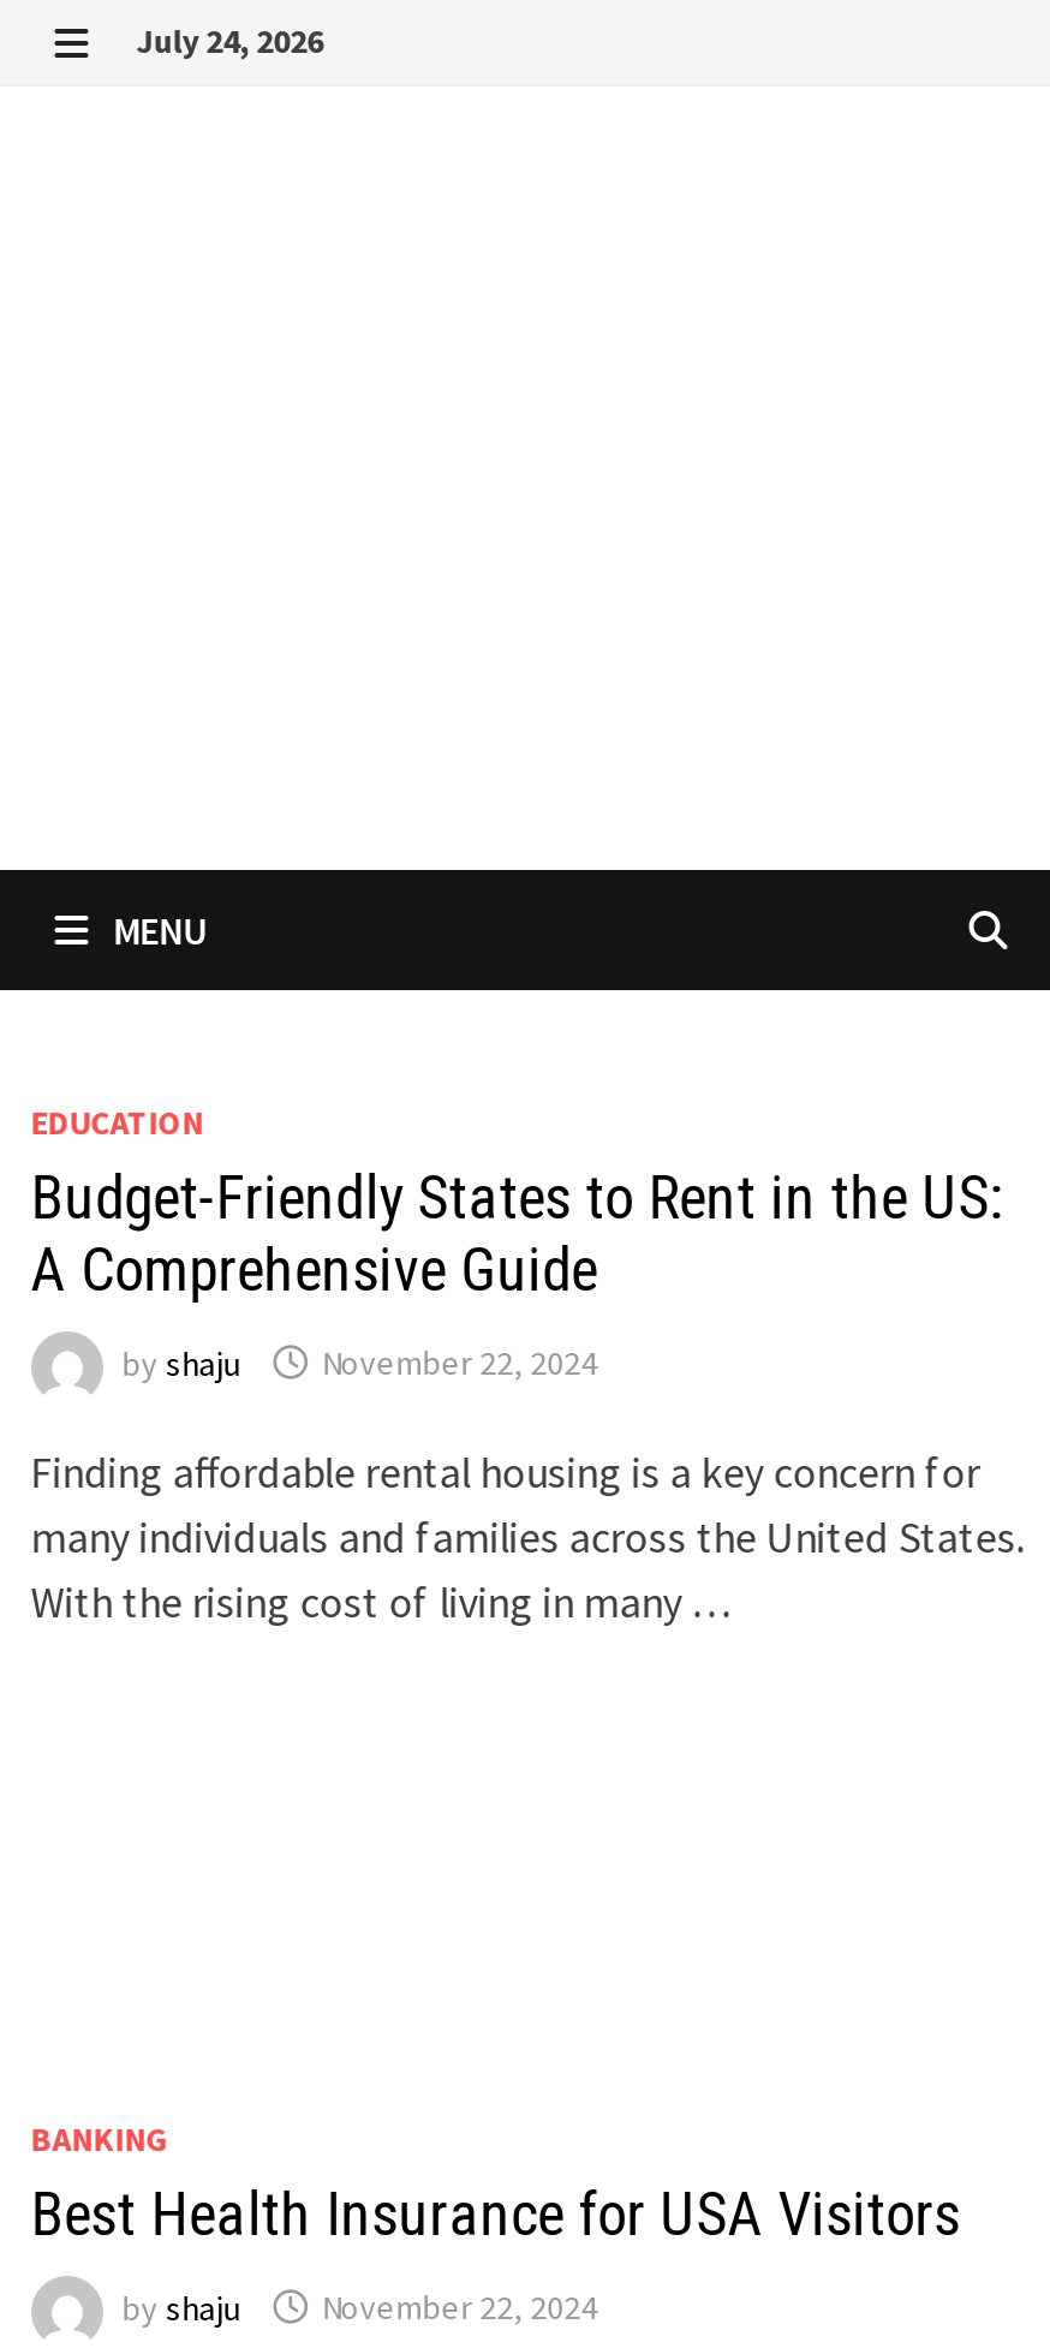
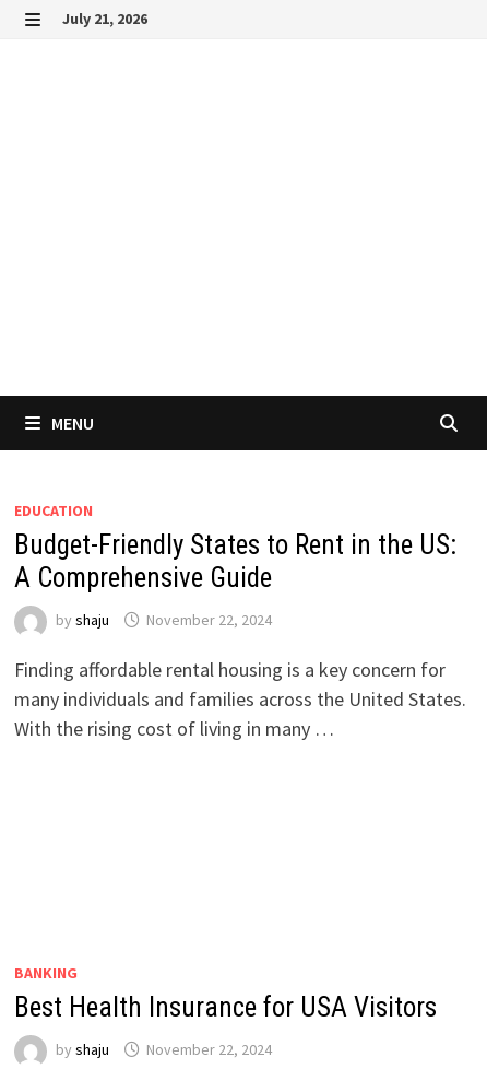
- July 24, 2026
+ July 21, 2026
